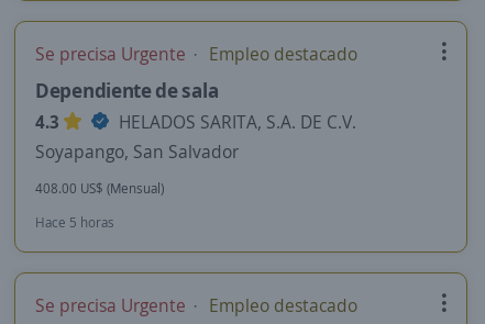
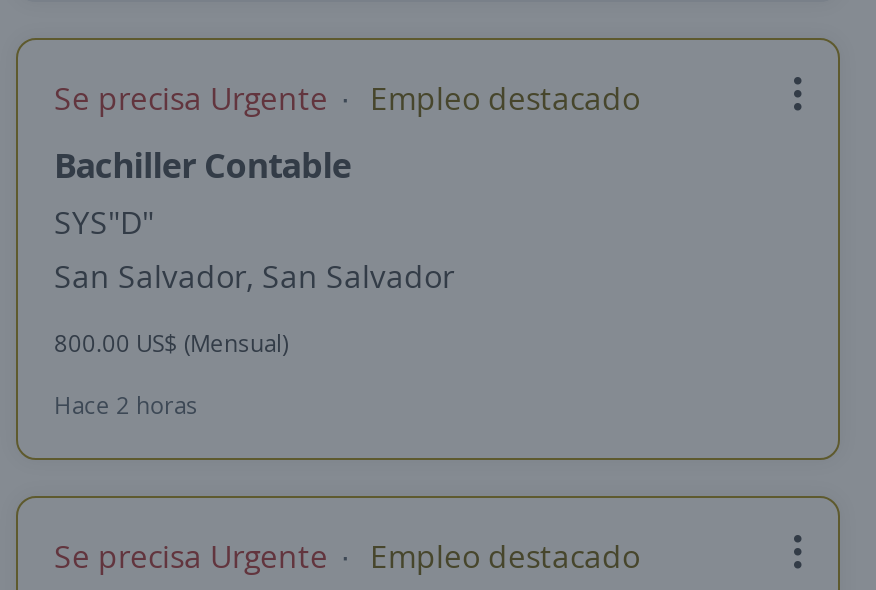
- Dependiente de sala
- 4.3
- HELADOS SARITA, S.A. DE C.V.
- Soyapango, San Salvador
+ Bachiller Contable
+ SYS"D"
+ San Salvador, San Salvador

- 408.00 US$ (Mensual)
+ 800.00 US$ (Mensual)

- Hace 5 horas
+ Hace 2 horas
